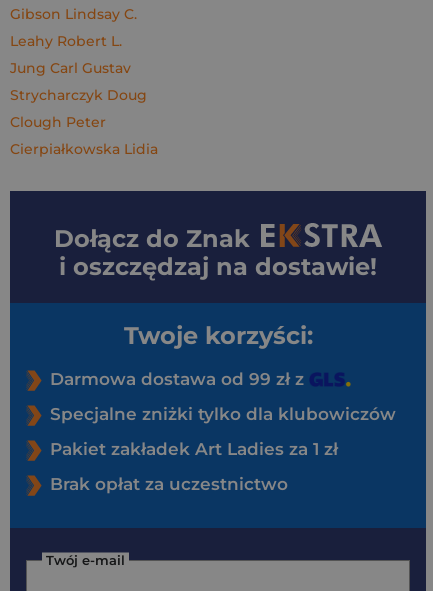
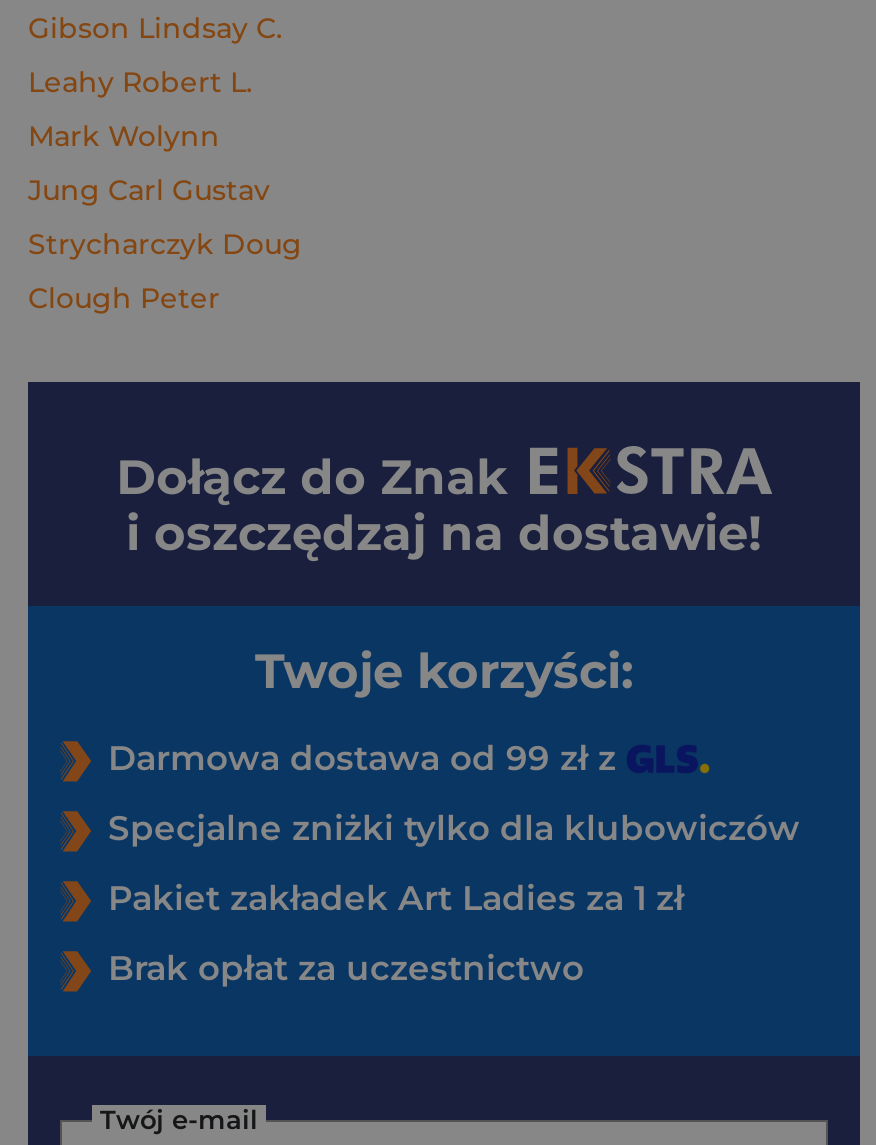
+ Mark Wolynn

moved down: Jung Carl Gustav | Strycharczyk Doug | Clough Peter

- Cierpiałkowska Lidia
